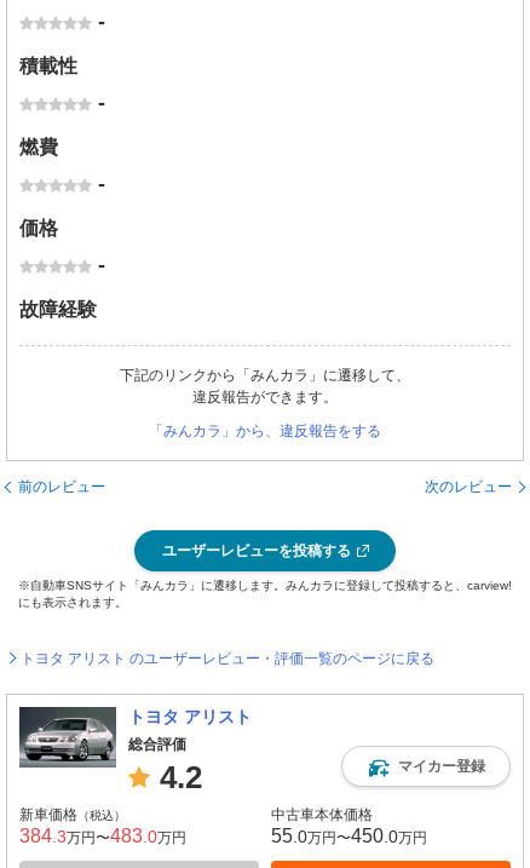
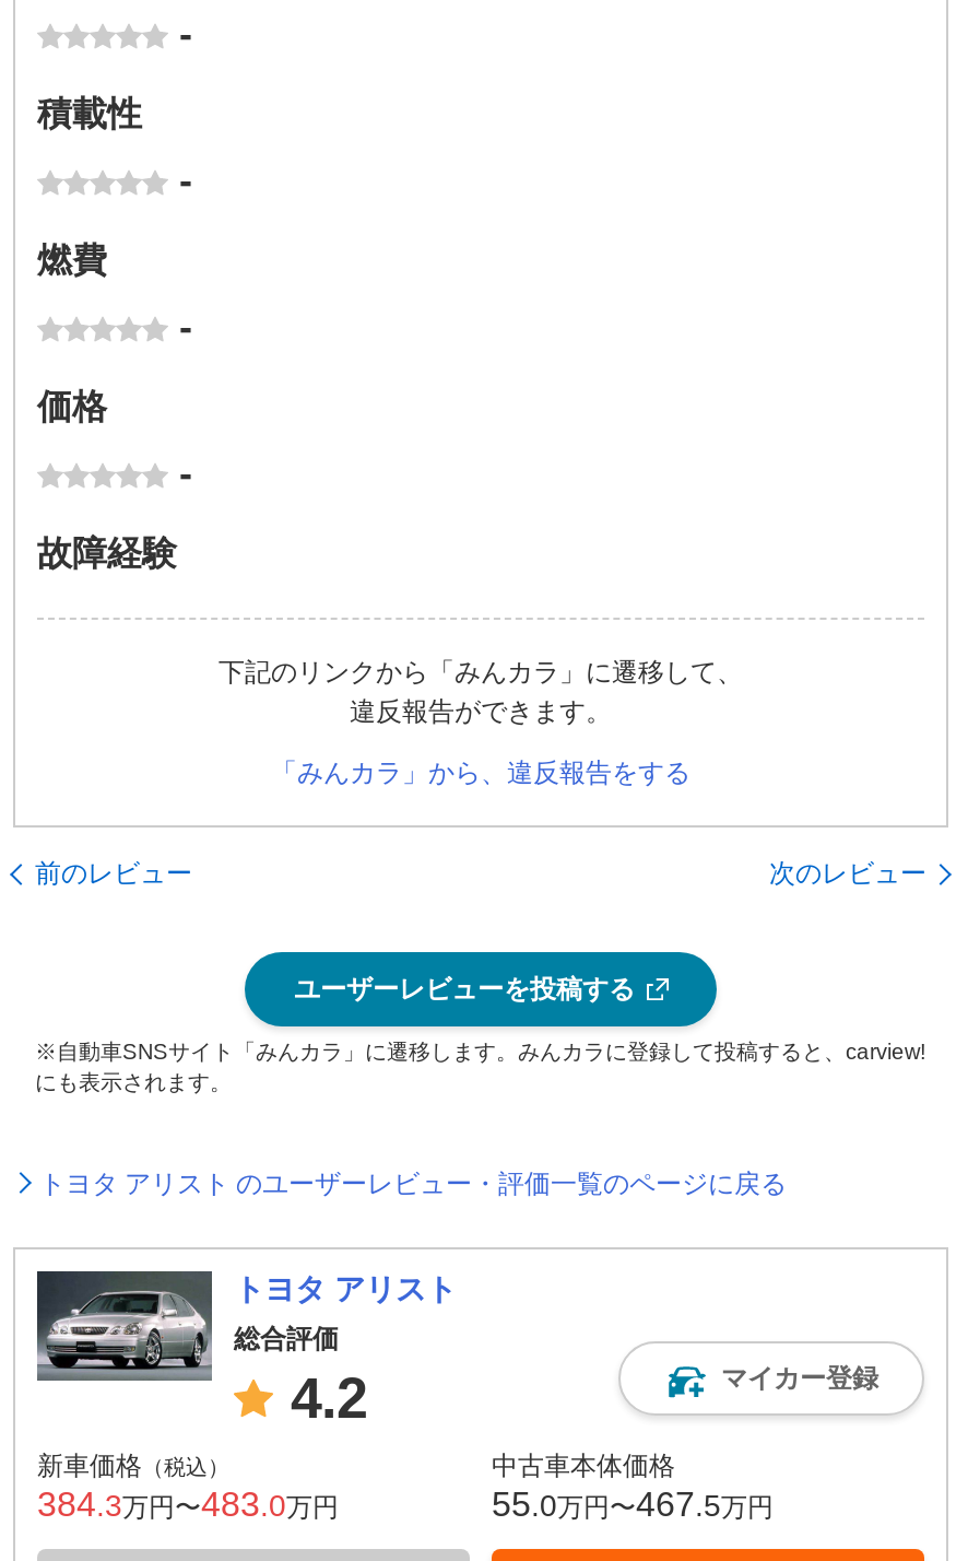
- 55.0万円〜450.0万円
+ 55.0万円〜467.5万円
